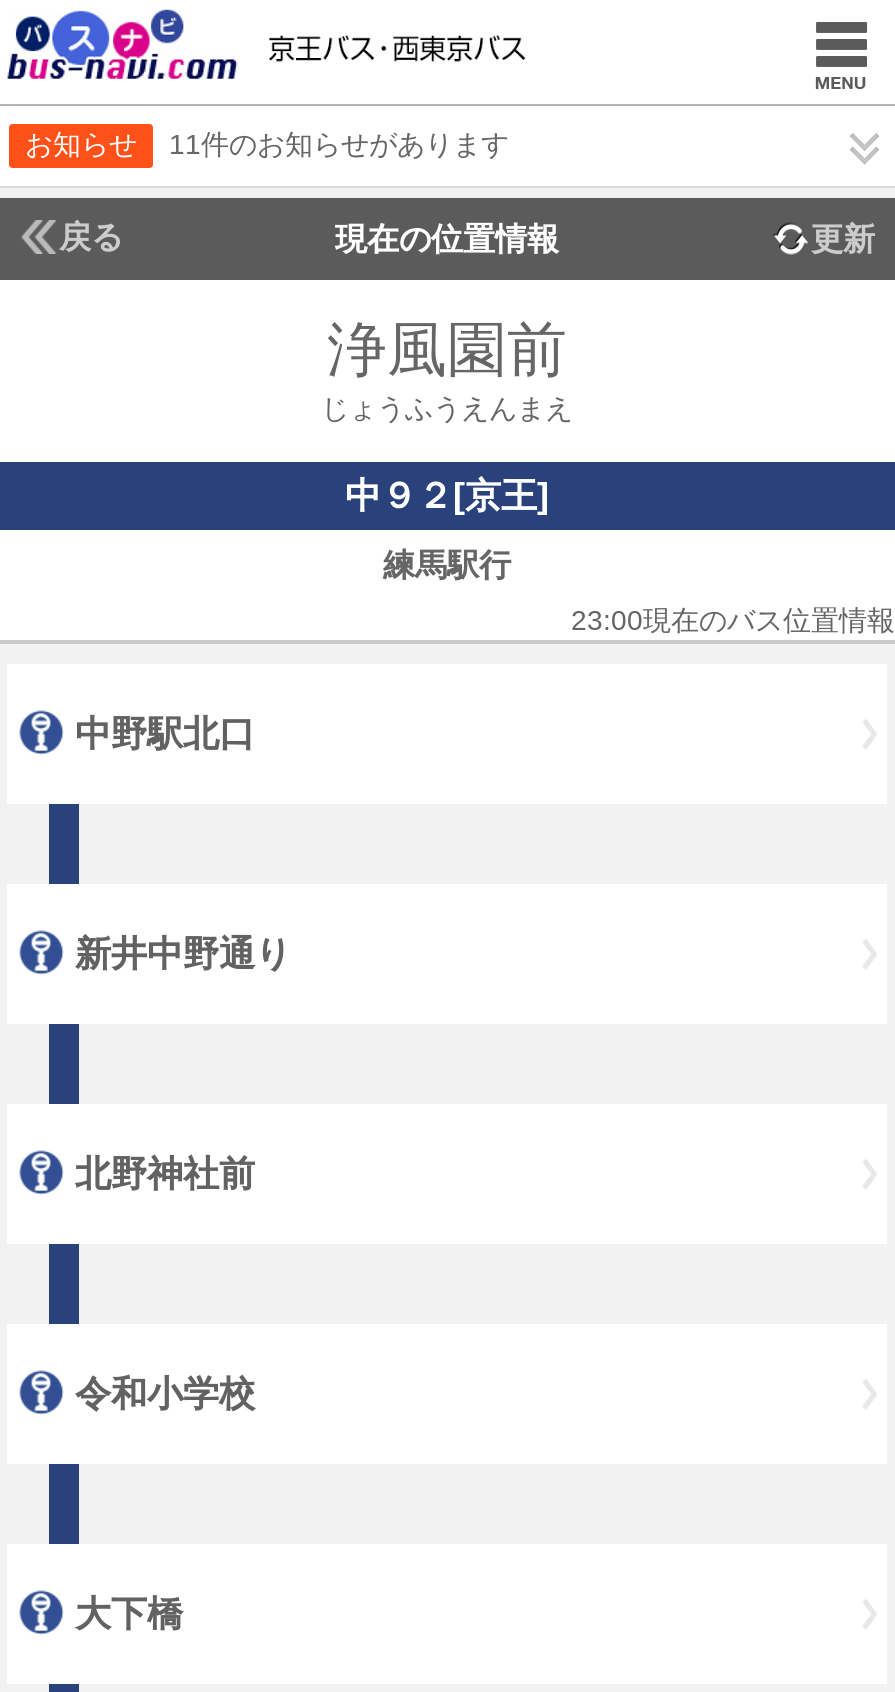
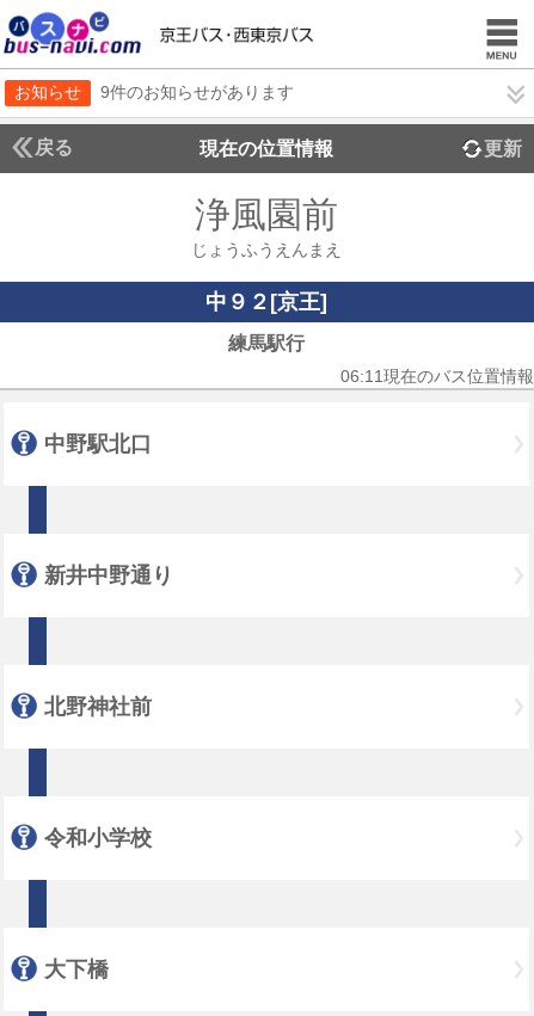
- 11件のお知らせがあります
+ 9件のお知らせがあります

- 23:00現在のバス位置情報
+ 06:11現在のバス位置情報
